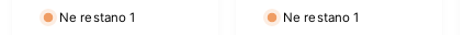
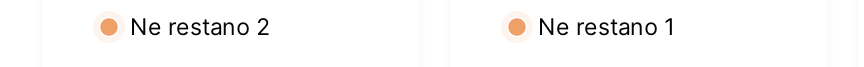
- Ne restano 1
+ Ne restano 2
